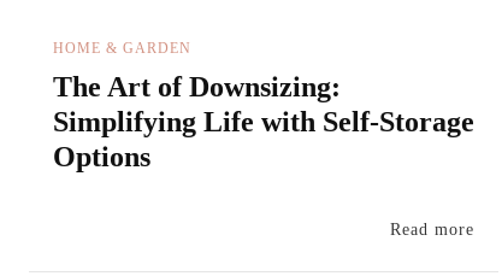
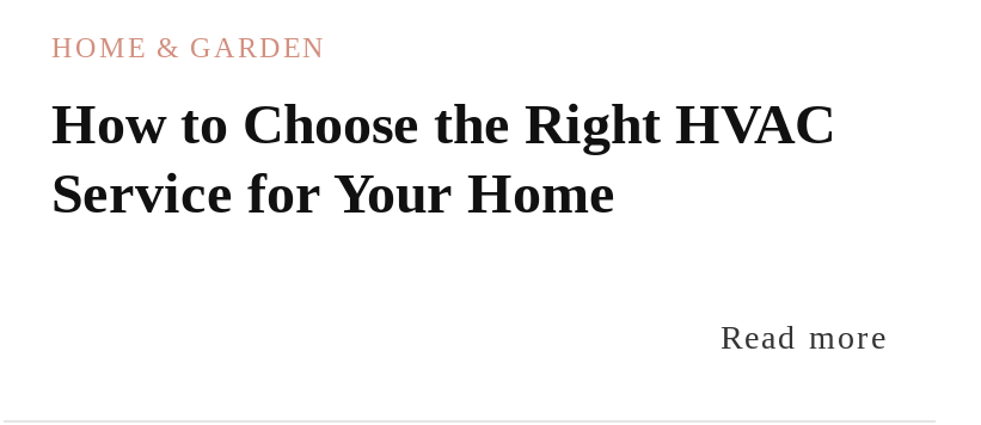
- The Art of Downsizing:
- Simplifying Life with Self-Storage
- Options
+ How to Choose the Right HVAC
+ Service for Your Home
